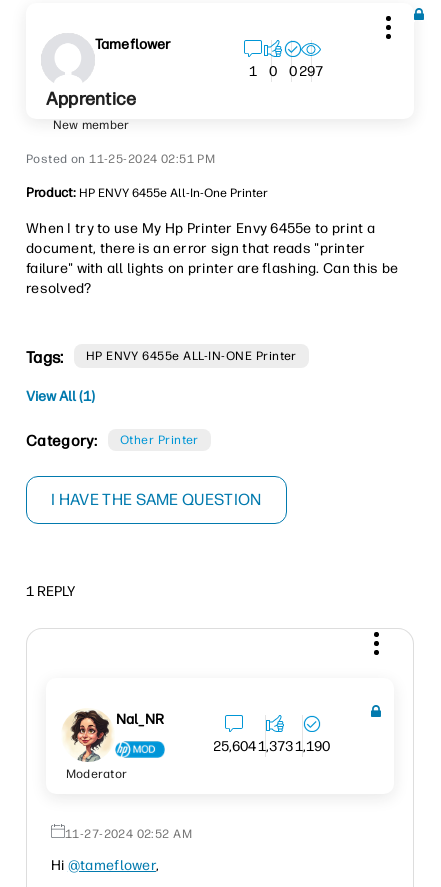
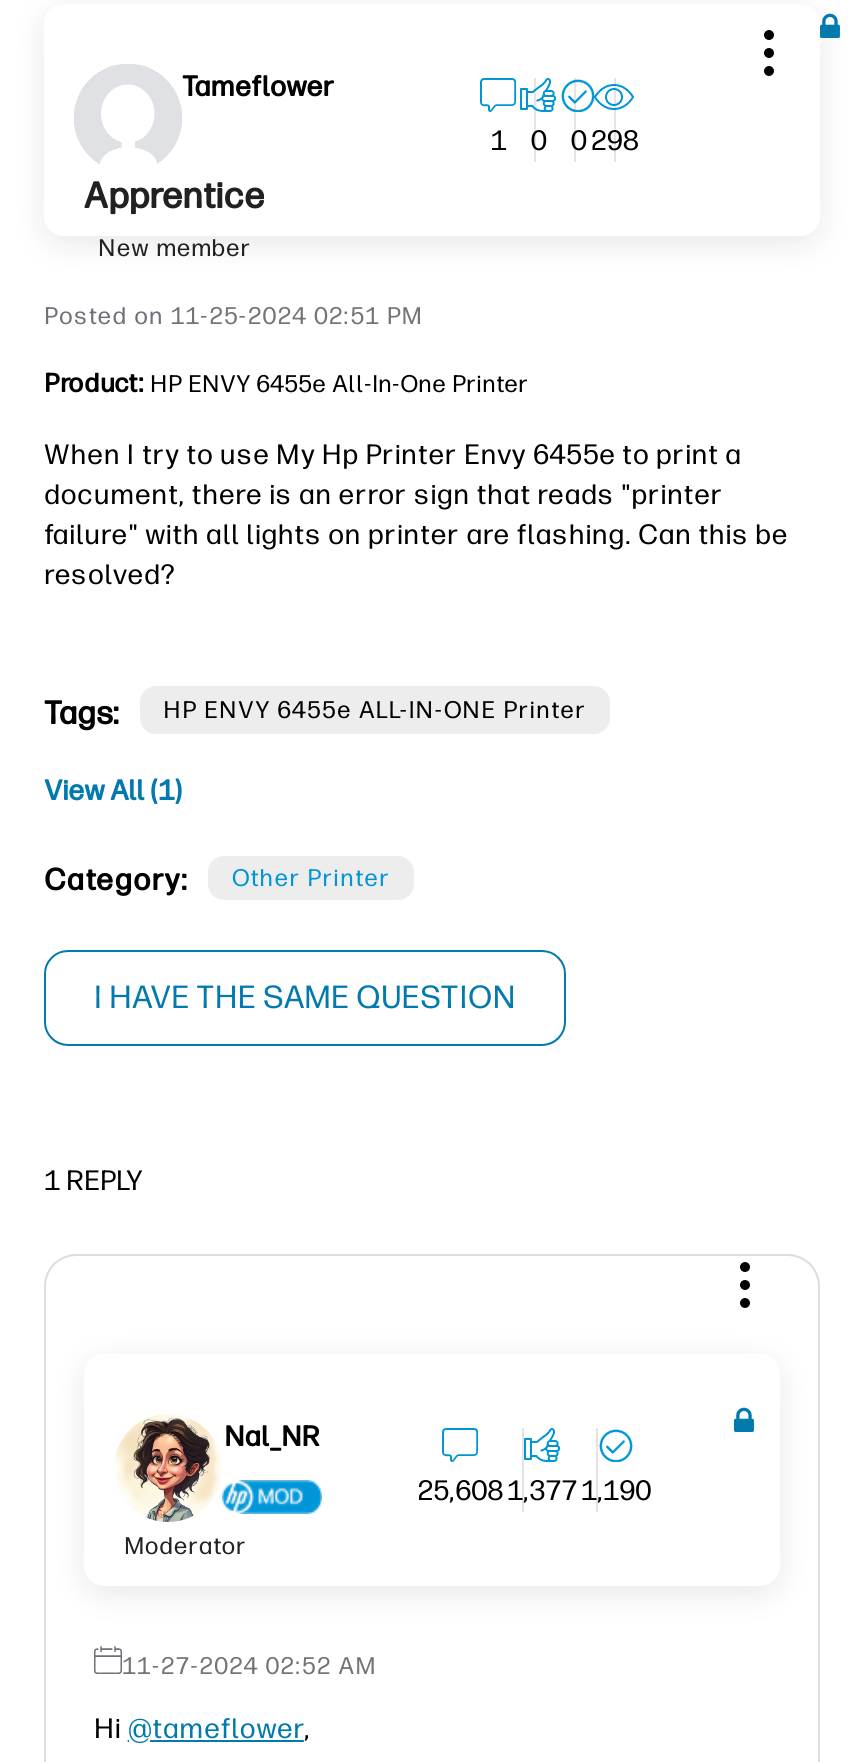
- 1 0 0 297
+ 1 0 0 298

- 25,604 1,373 1,190
+ 25,608 1,377 1,190
